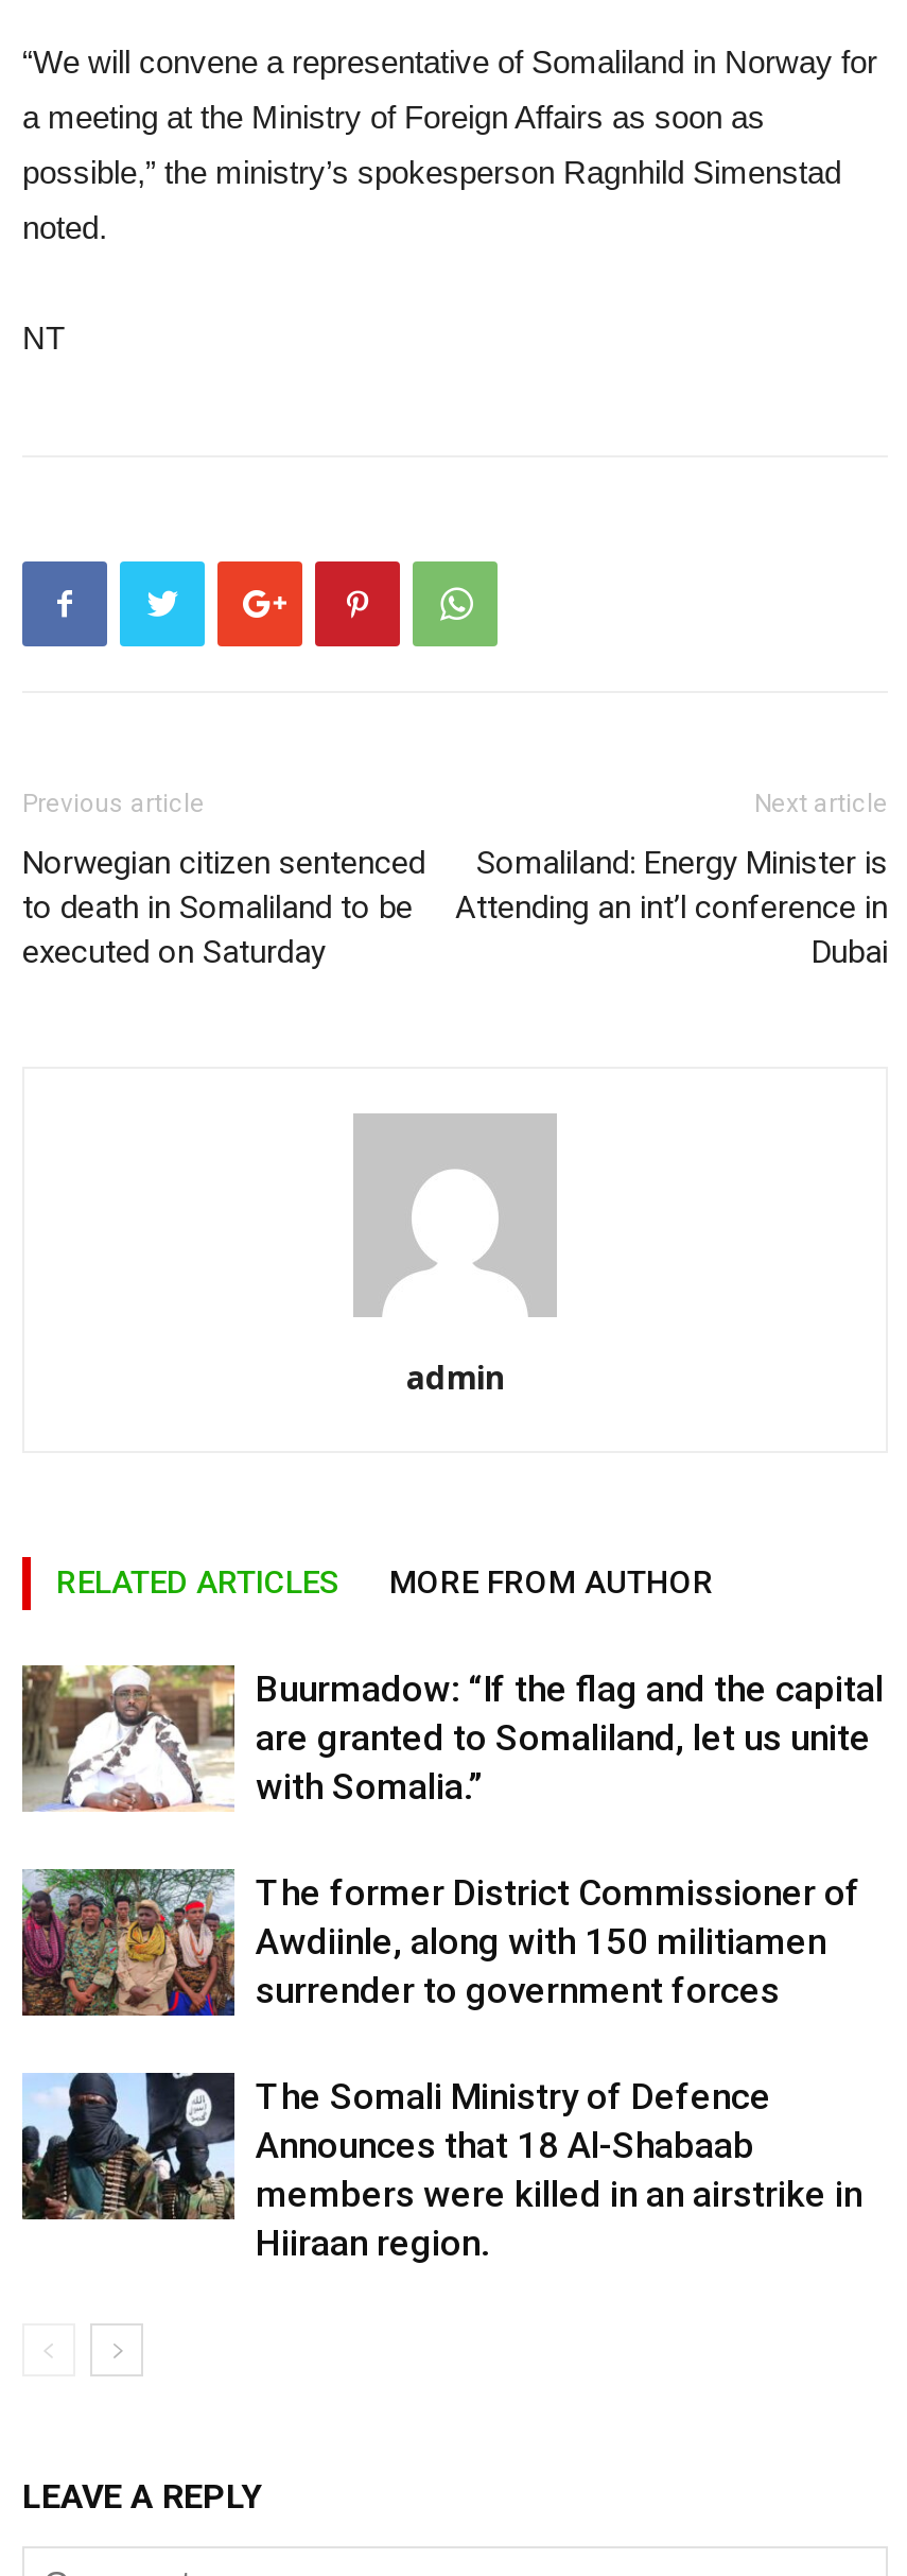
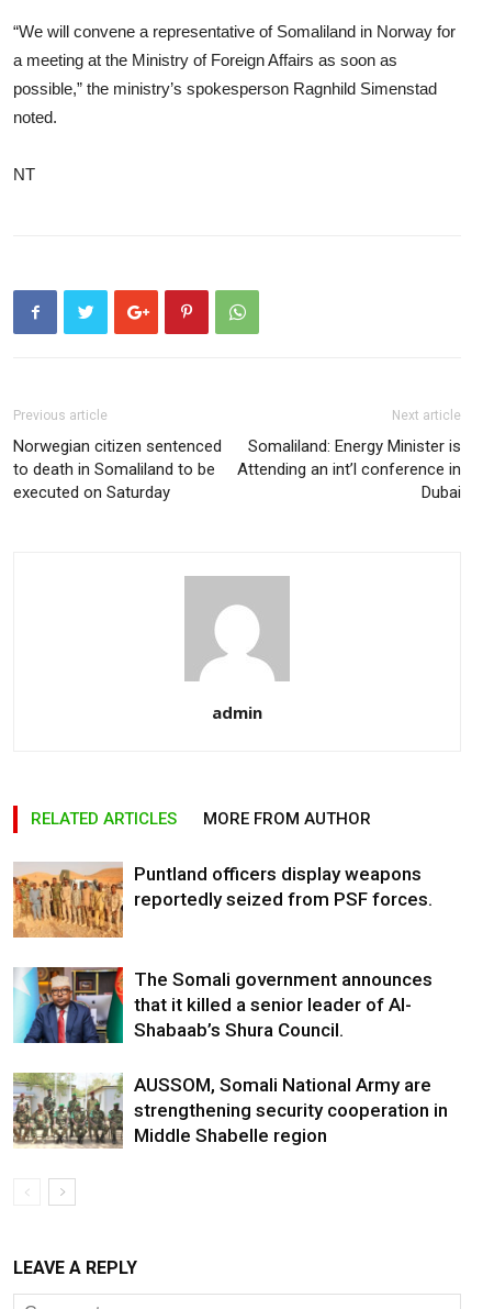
- [image]
- Buurmadow: “If the flag and the capital
- are granted to Somaliland, let us unite
- with Somalia.”
+ [image]
+ Puntland officers display weapons
+ reportedly seized from PSF forces.

- [image]
- The former District Commissioner of
- Awdiinle, along with 150 militiamen
- surrender to government forces
+ [image]
+ The Somali government announces
+ that it killed a senior leader of Al-
+ Shabaab’s Shura Council.

- [image]
- The Somali Ministry of Defence
- Announces that 18 Al-Shabaab
- members were killed in an airstrike in
- Hiiraan region.
+ [image]
+ AUSSOM, Somali National Army are
+ strengthening security cooperation in
+ Middle Shabelle region
